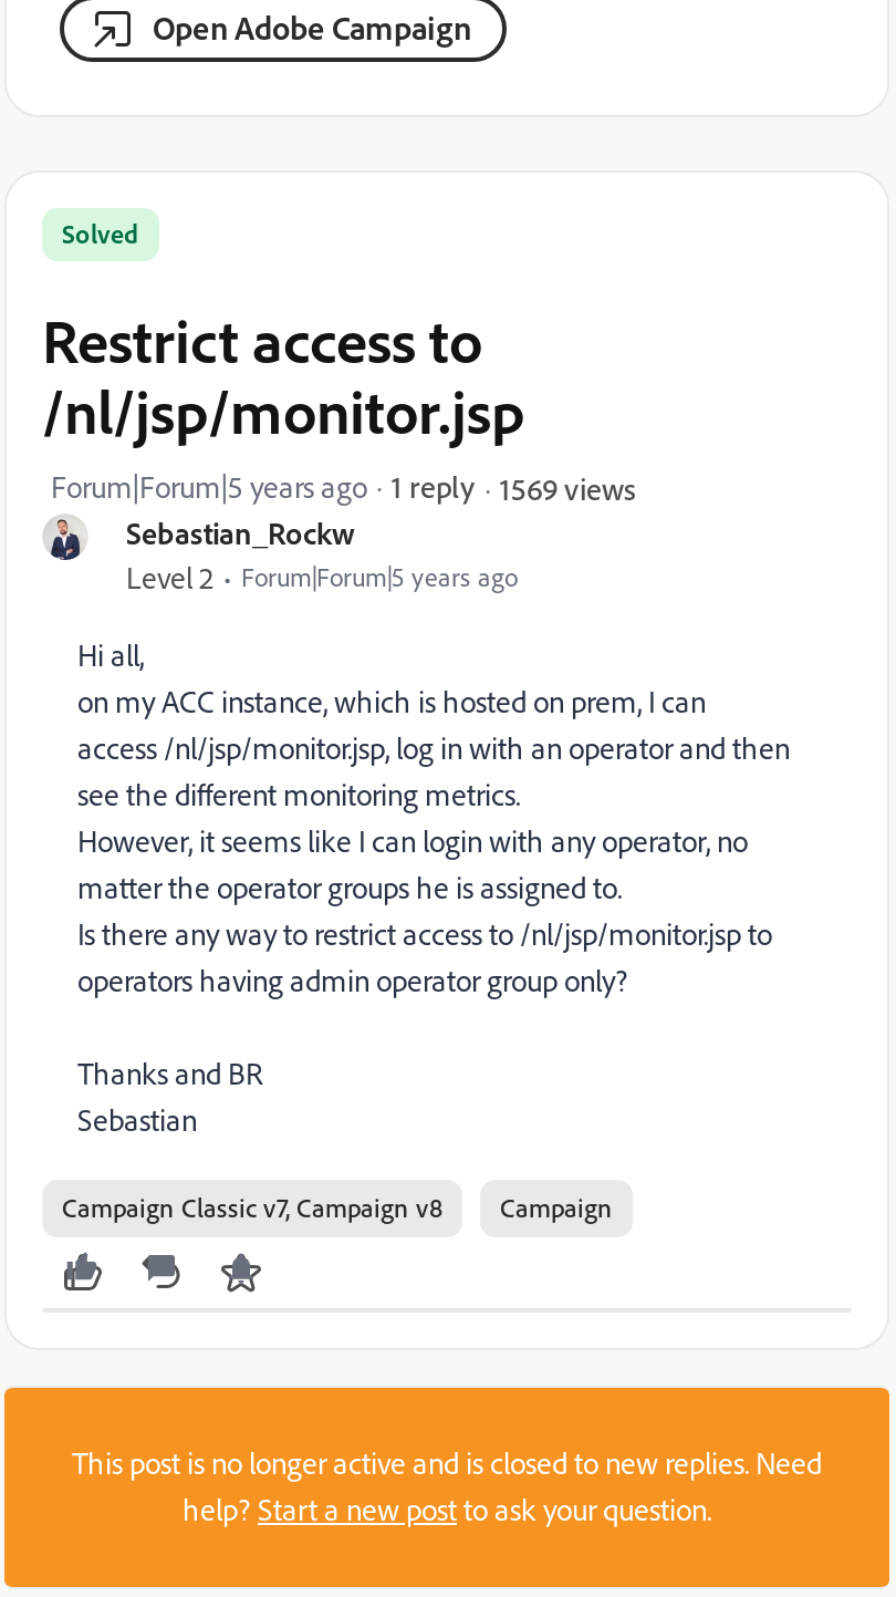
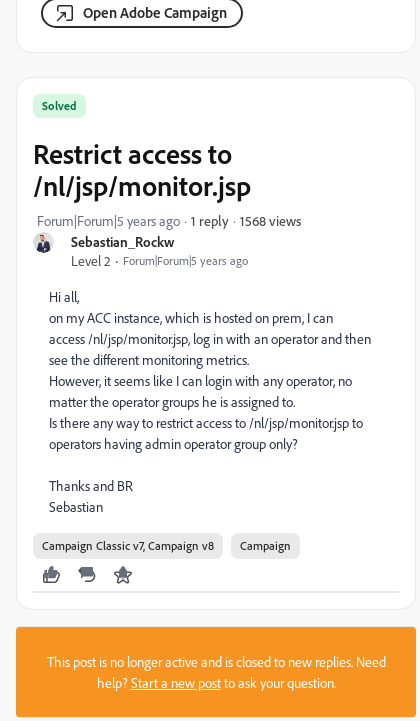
- 1569 views
+ 1568 views
